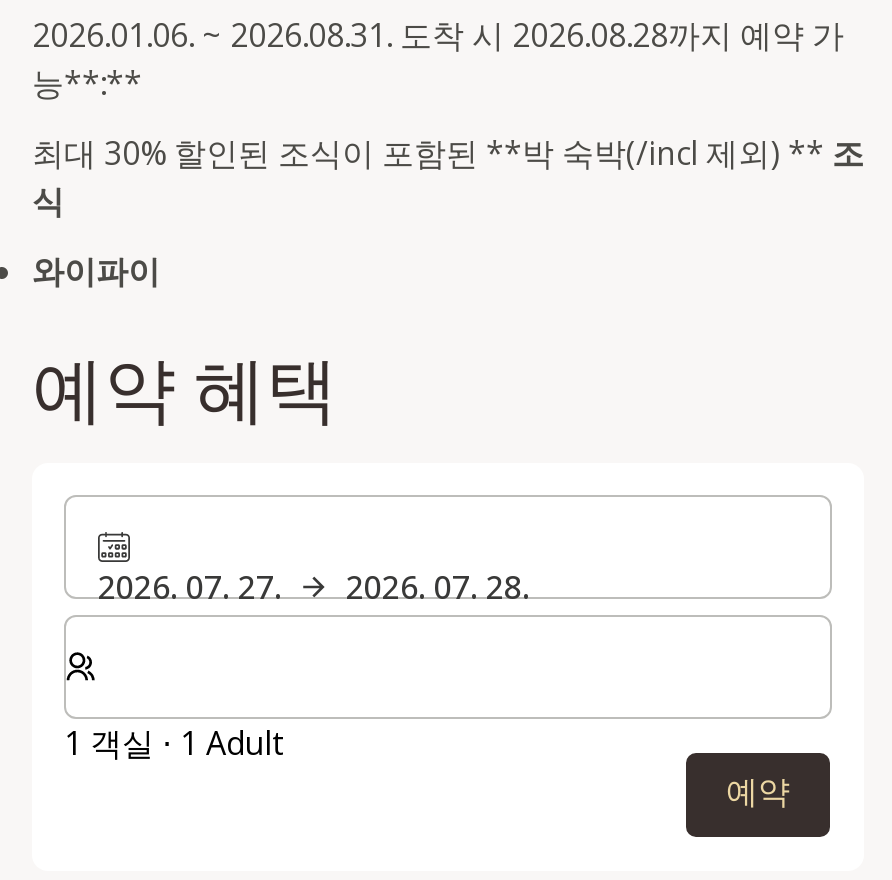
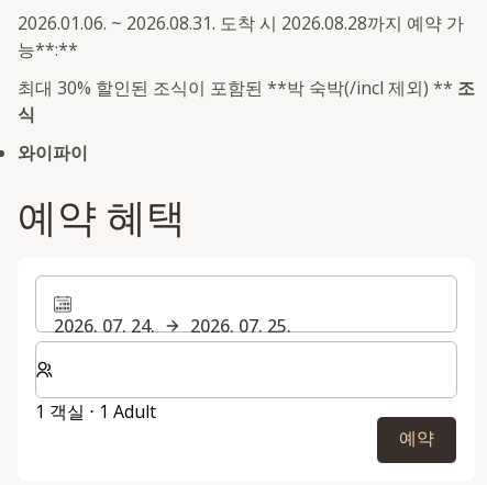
- 2026. 07. 27.
+ 2026. 07. 24.

- 2026. 07. 28.
+ 2026. 07. 25.
